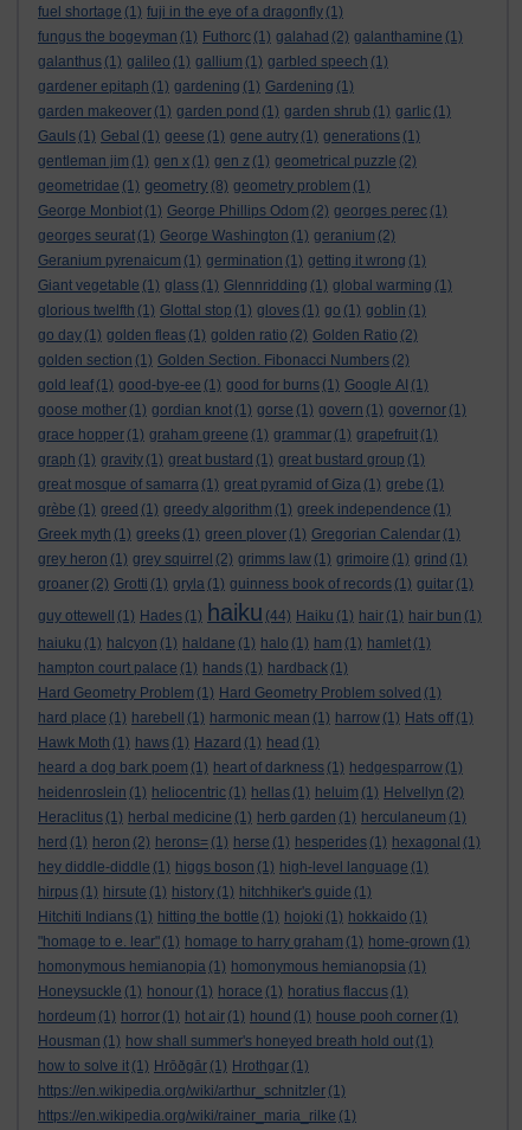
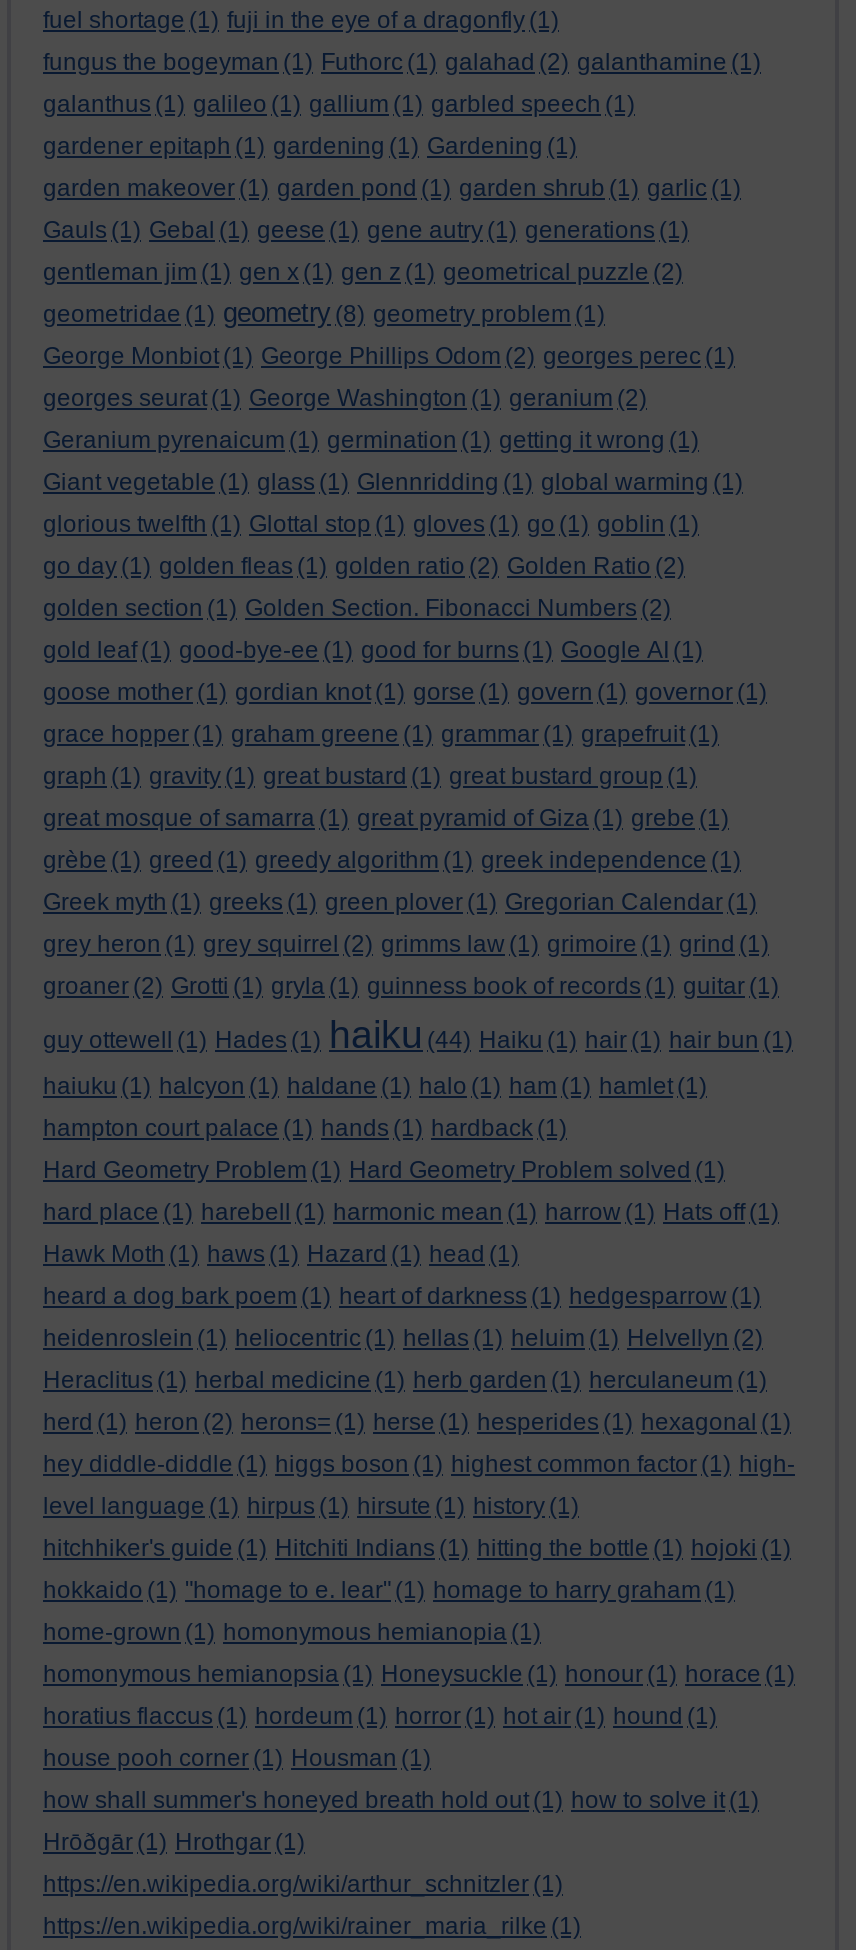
- hey diddle-diddle (1) higgs boson (1) high-level language (1)
- hirpus (1) hirsute (1) history (1) hitchhiker's guide (1)
- Hitchiti Indians (1) hitting the bottle (1) hojoki (1) hokkaido (1)
- "homage to e. lear" (1) homage to harry graham (1) home-grown (1)
- homonymous hemianopia (1) homonymous hemianopsia (1)
- Honeysuckle (1) honour (1) horace (1) horatius flaccus (1)
- hordeum (1) horror (1) hot air (1) hound (1) house pooh corner (1)
- Housman (1) how shall summer's honeyed breath hold out (1)
- how to solve it (1) Hrōðgār (1) Hrothgar (1)
+ hey diddle-diddle (1) higgs boson (1) highest common factor (1) high-
+ level language (1) hirpus (1) hirsute (1) history (1)
+ hitchhiker's guide (1) Hitchiti Indians (1) hitting the bottle (1) hojoki (1)
+ hokkaido (1) "homage to e. lear" (1) homage to harry graham (1)
+ home-grown (1) homonymous hemianopia (1)
+ homonymous hemianopsia (1) Honeysuckle (1) honour (1) horace (1)
+ horatius flaccus (1) hordeum (1) horror (1) hot air (1) hound (1)
+ house pooh corner (1) Housman (1)
+ how shall summer's honeyed breath hold out (1) how to solve it (1)
+ Hrōðgār (1) Hrothgar (1)
